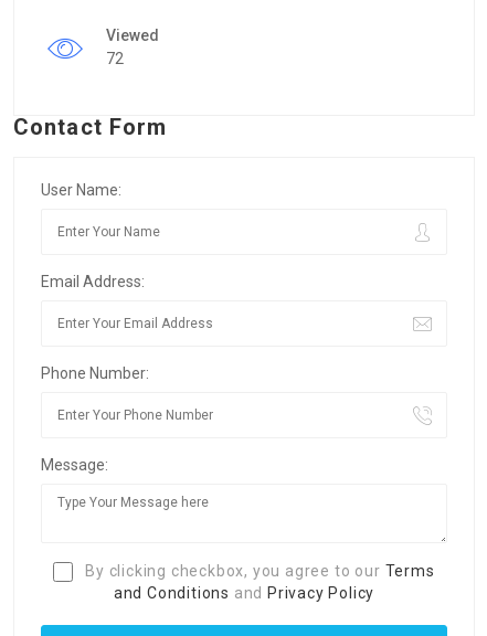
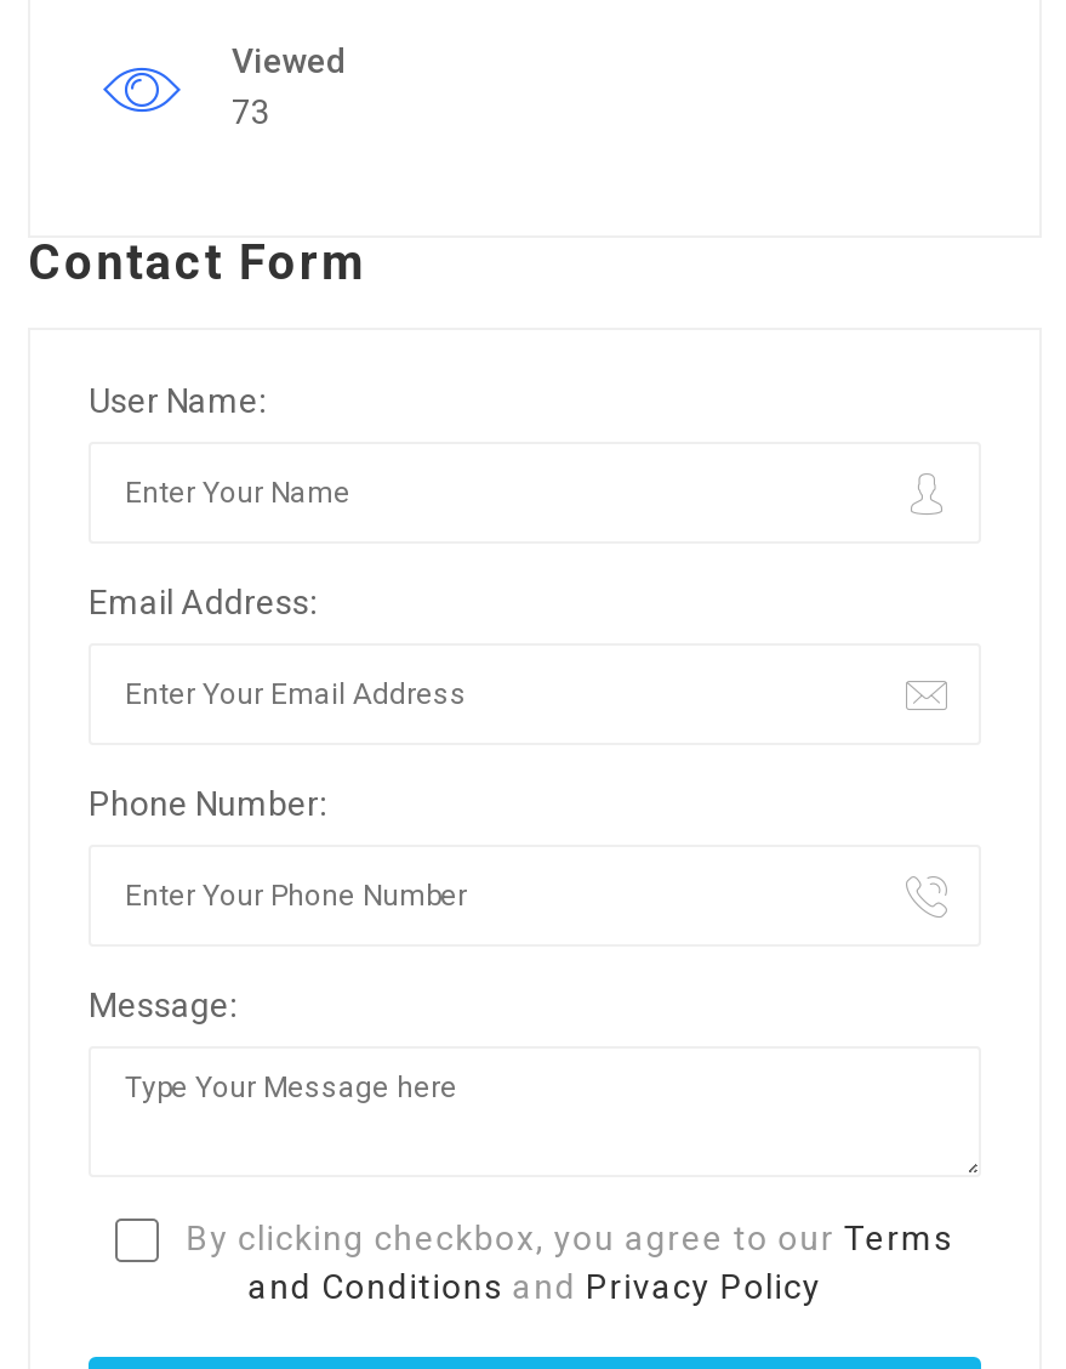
- 72
+ 73
